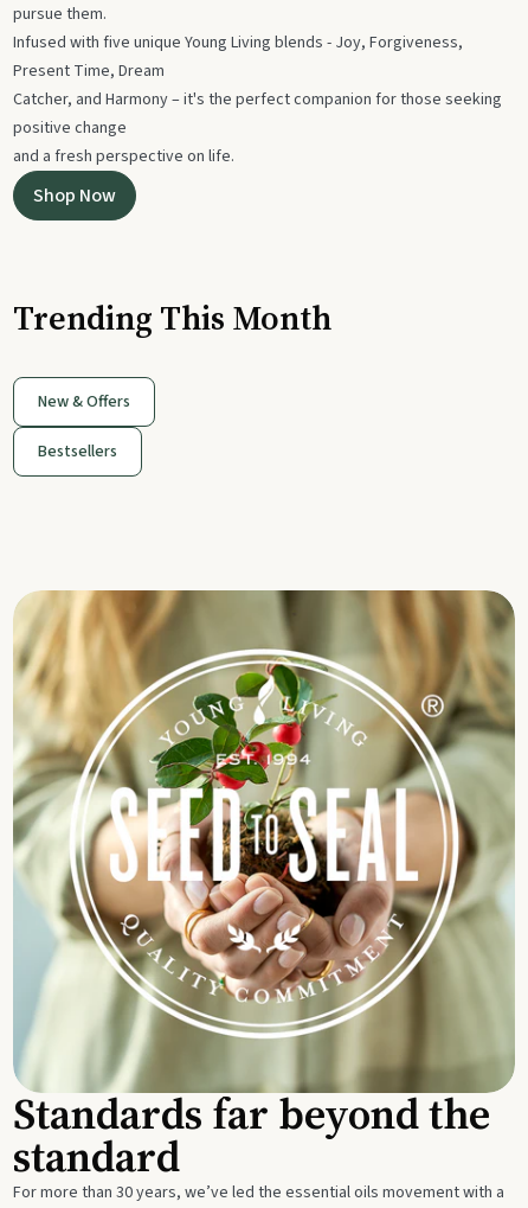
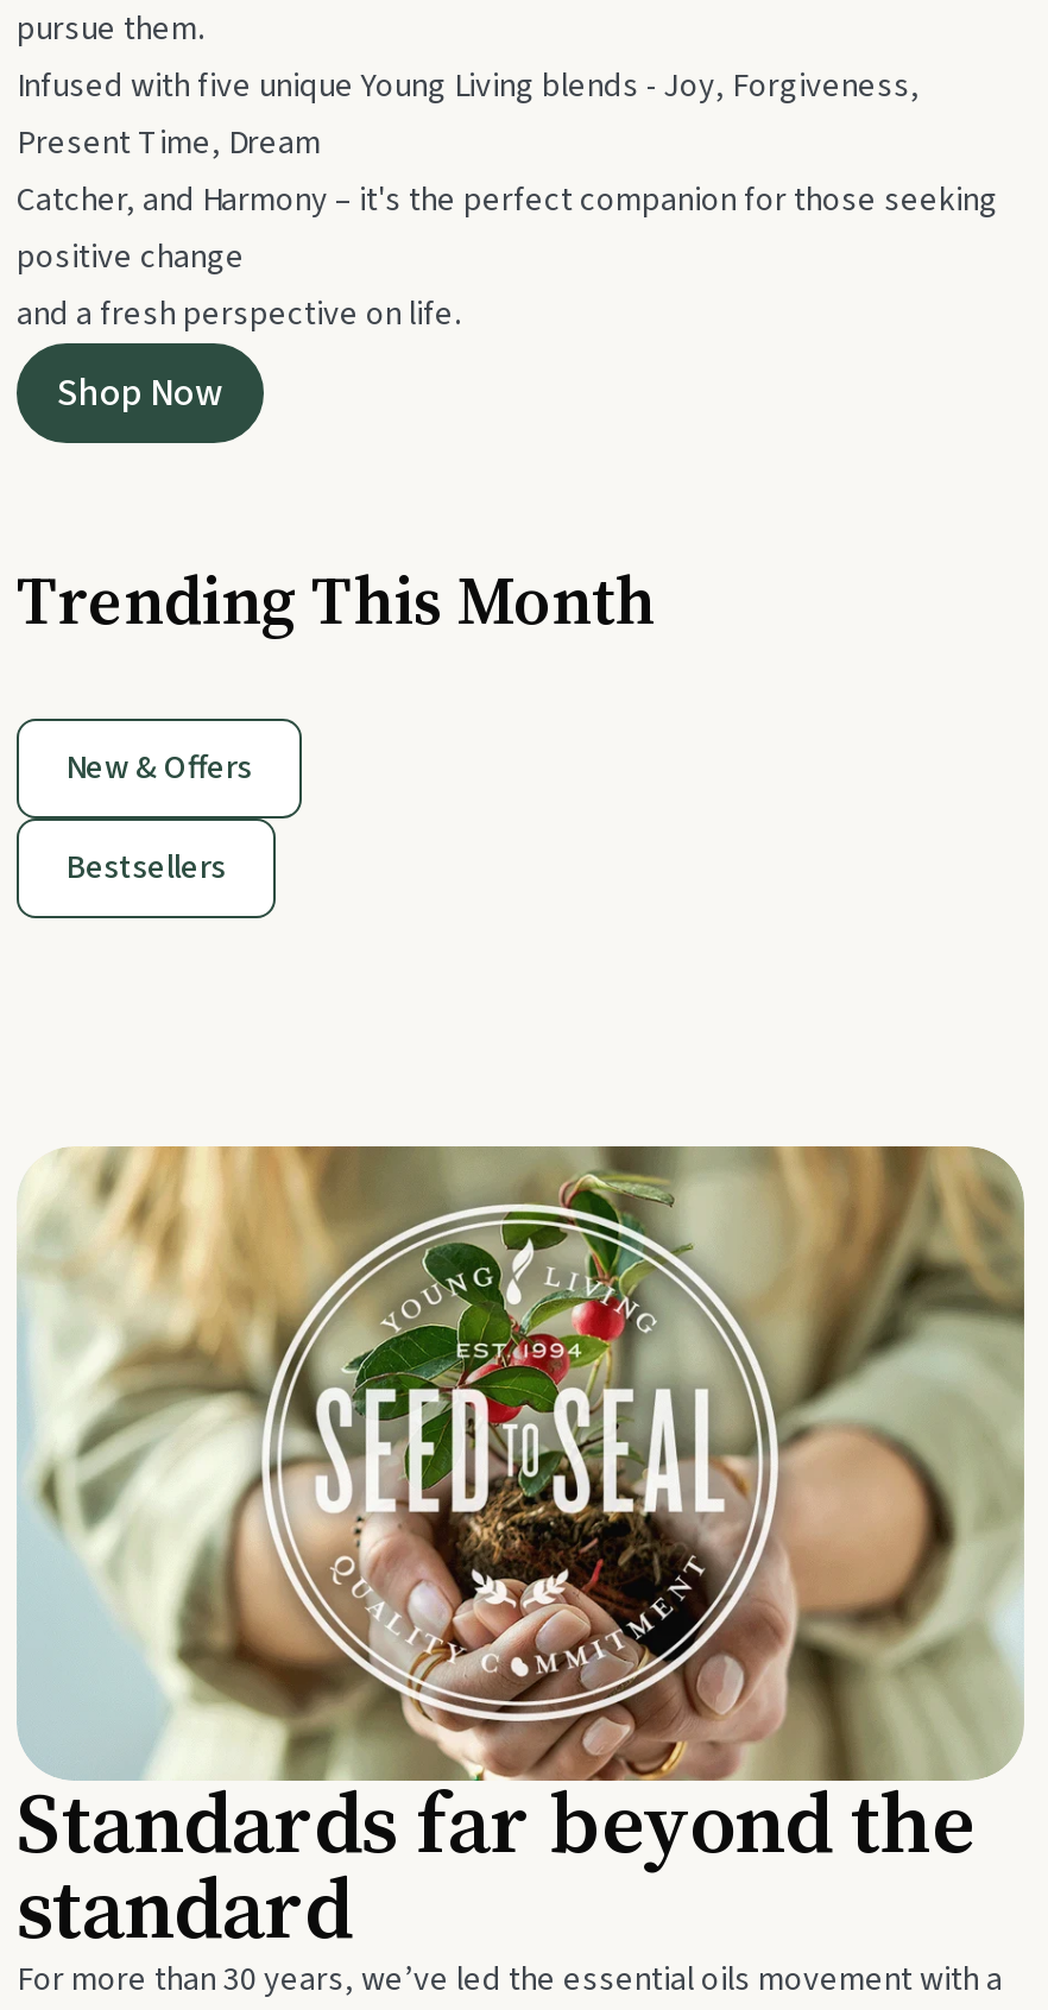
- [image]
+ [image]
